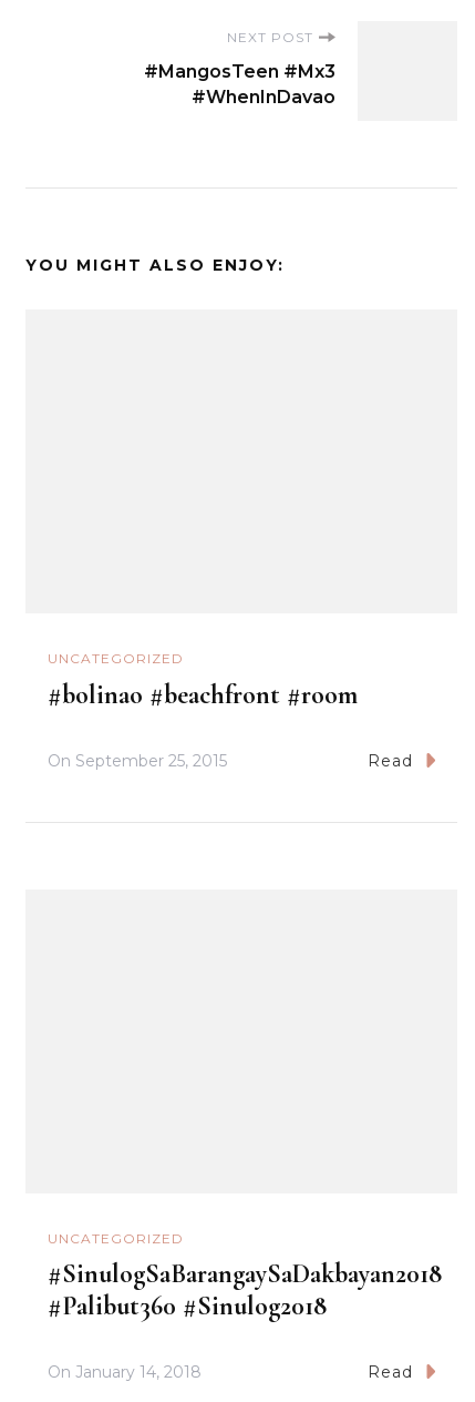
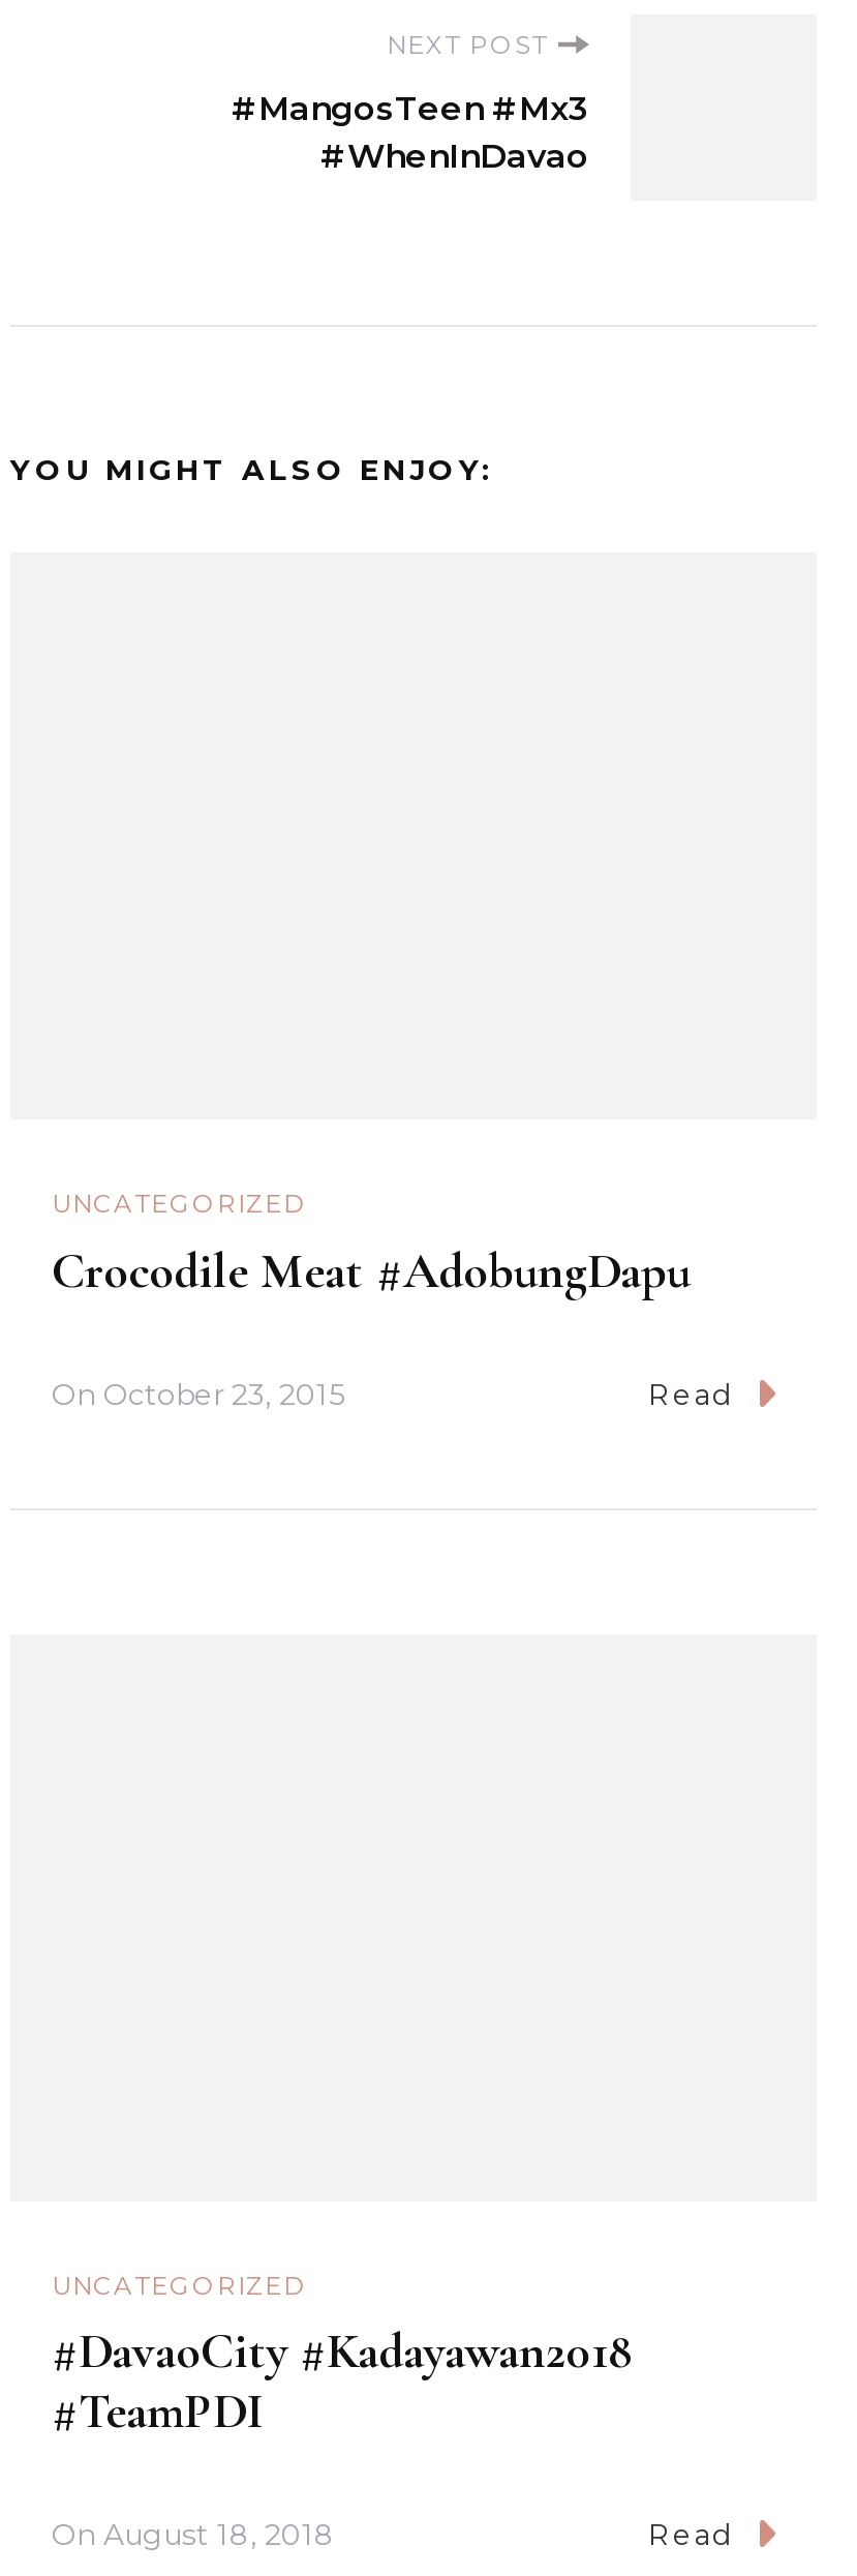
- #bolinao #beachfront #room
+ Crocodile Meat #AdobungDapu

- On September 25, 2015
+ On October 23, 2015

- #SinulogSaBarangaySaDakbayan2018
- #Palibut360 #Sinulog2018
+ #DavaoCity #Kadayawan2018
+ #TeamPDI

- On January 14, 2018
+ On August 18, 2018
